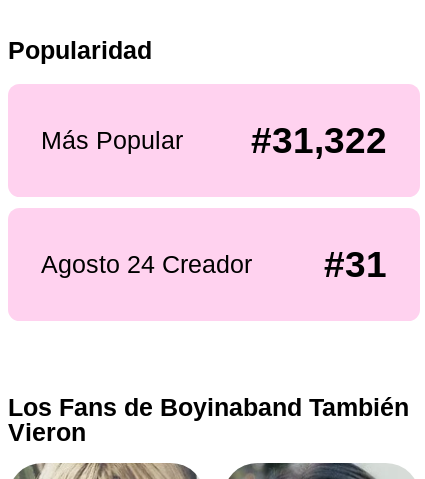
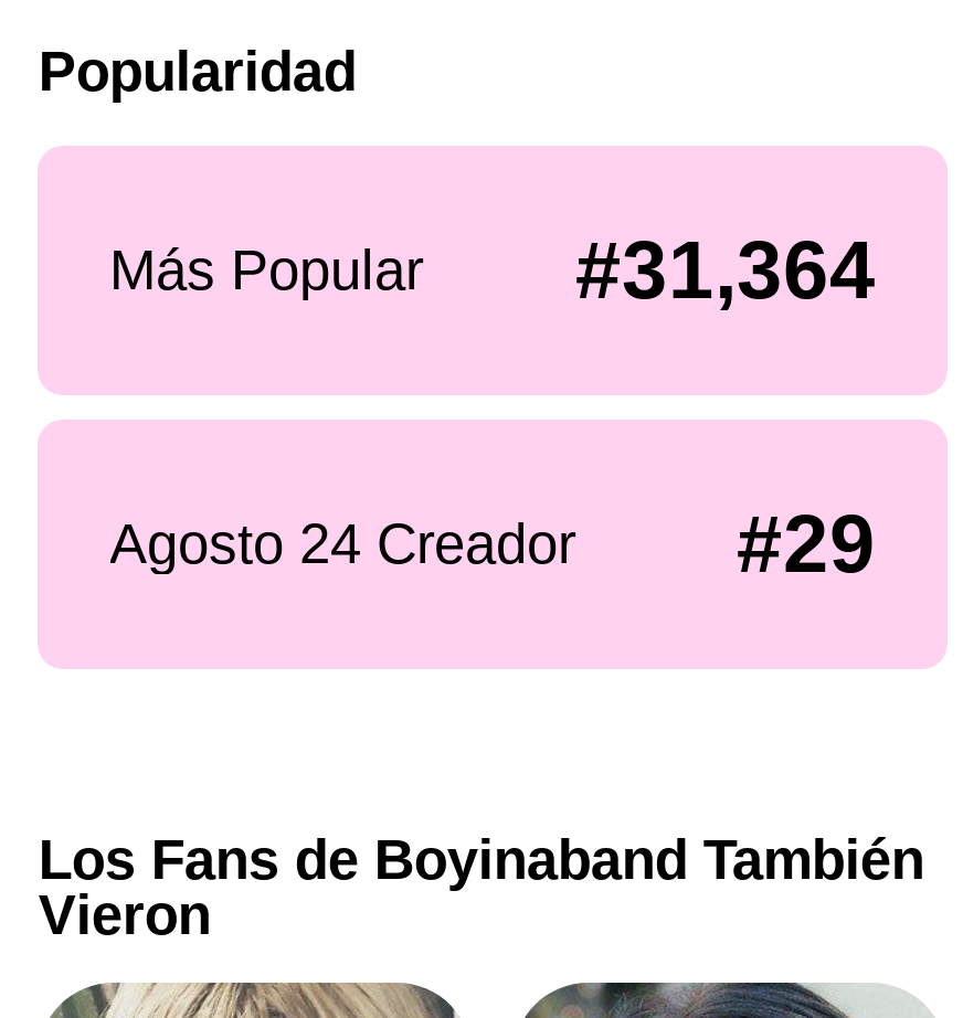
- #31,322
+ #31,364

- #31
+ #29
